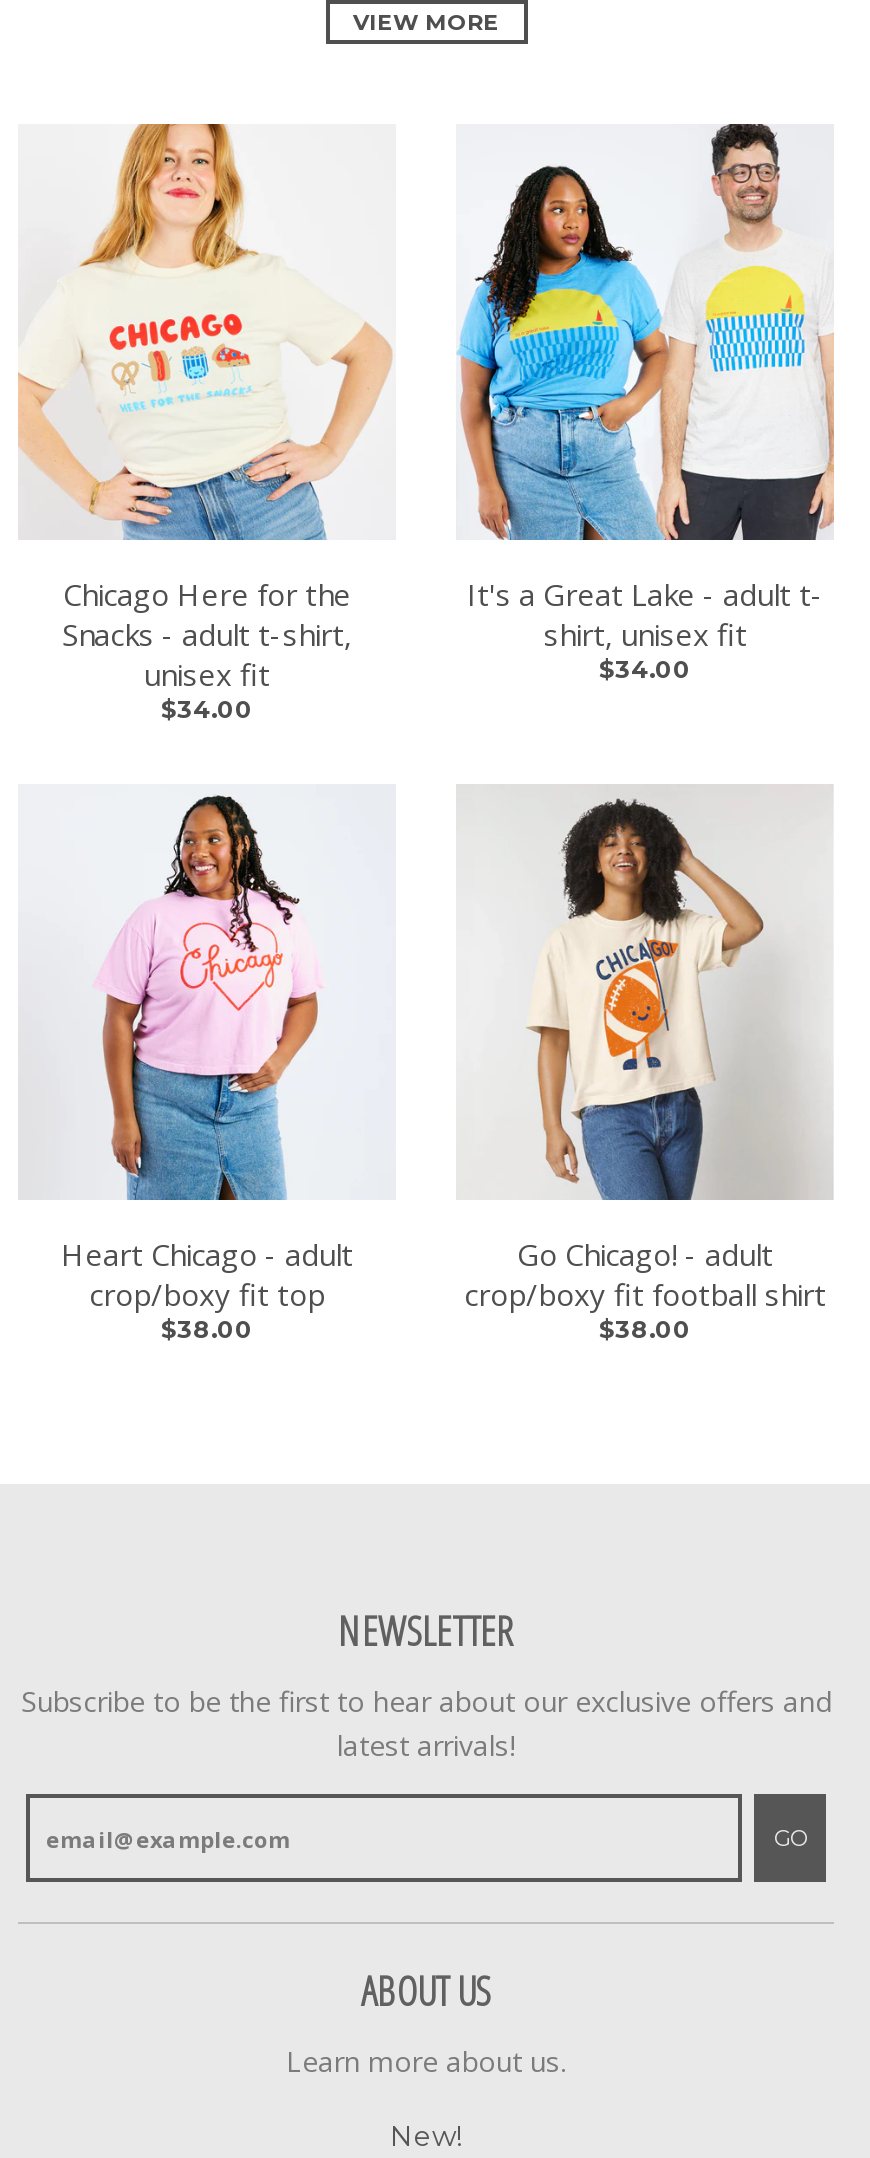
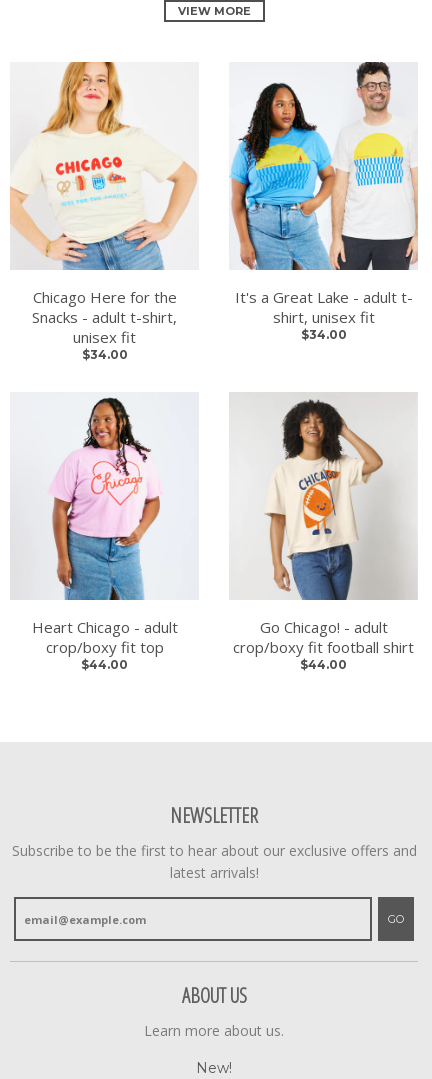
- $38.00
+ $44.00

- $38.00
+ $44.00
